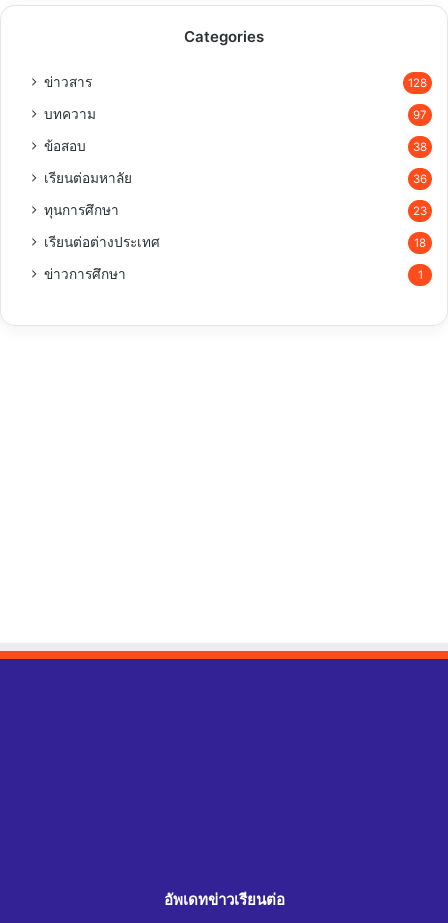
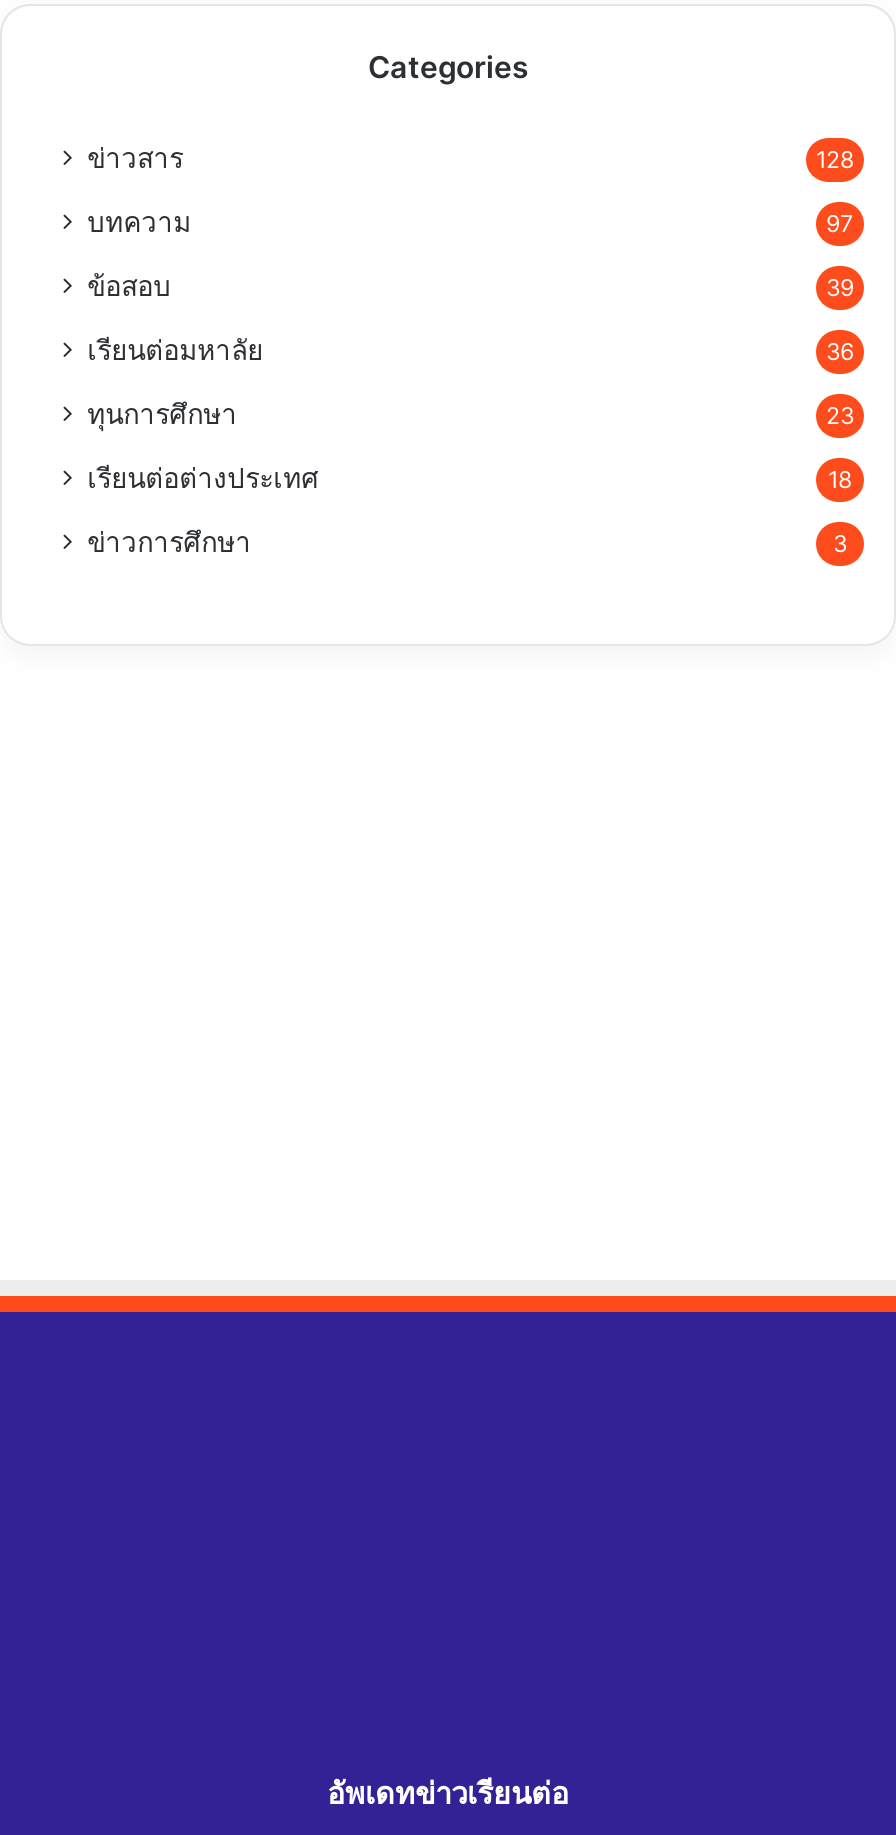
- 38
+ 39

- 1
+ 3
